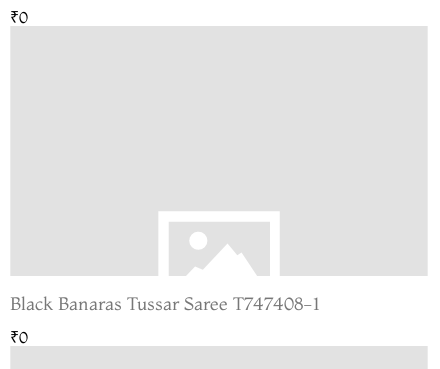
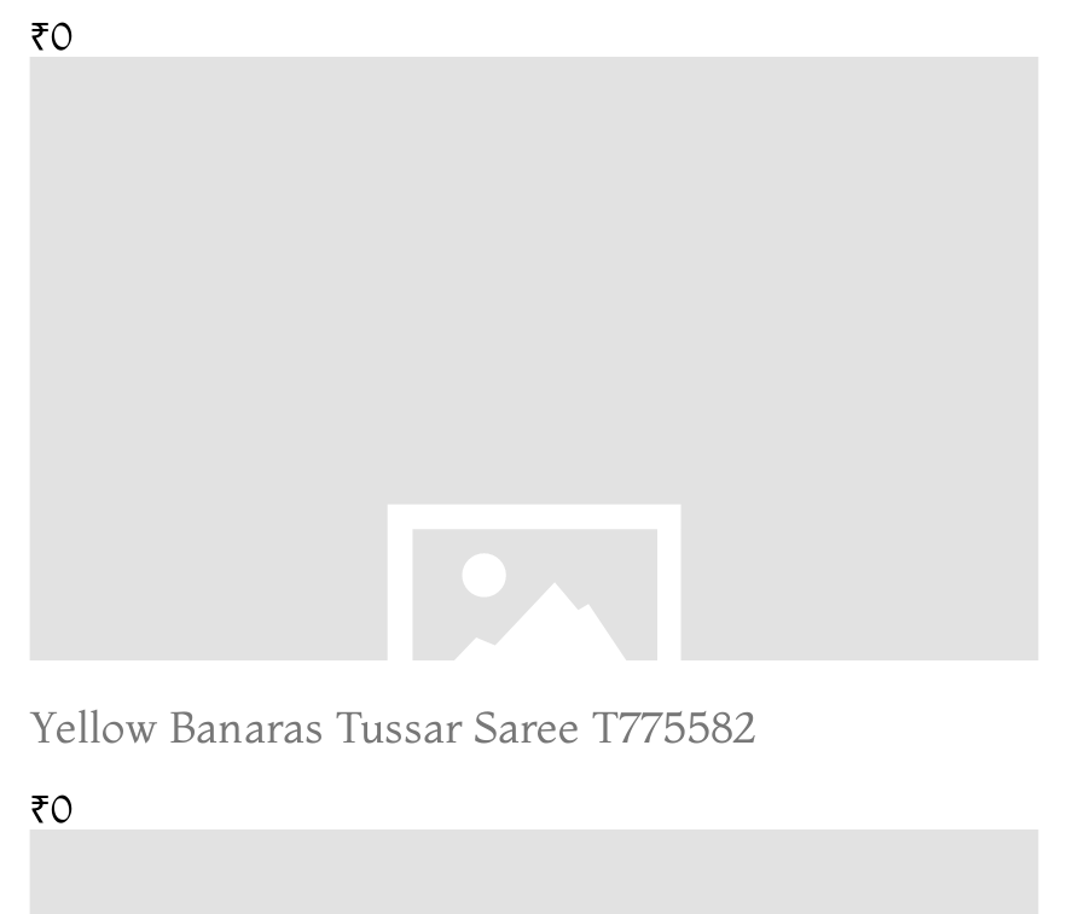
- Black Banaras Tussar Saree T747408-1
+ Yellow Banaras Tussar Saree T775582
